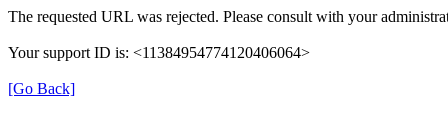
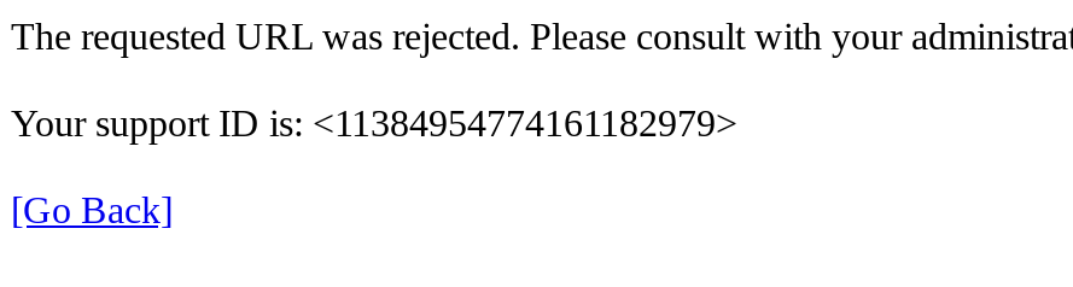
- Your support ID is: <11384954774120406064>
+ Your support ID is: <11384954774161182979>
